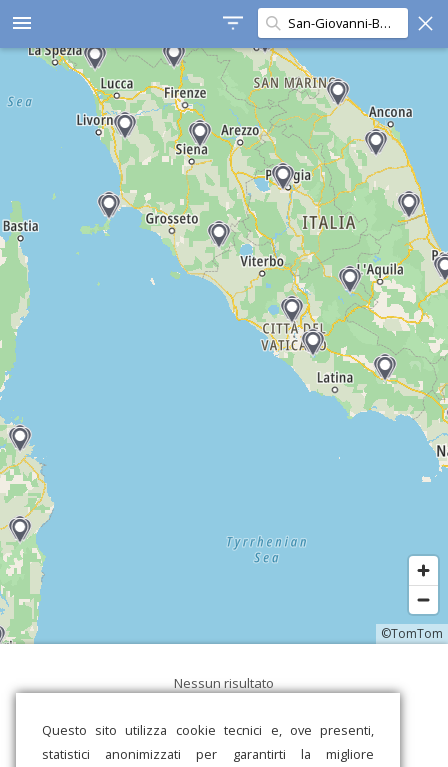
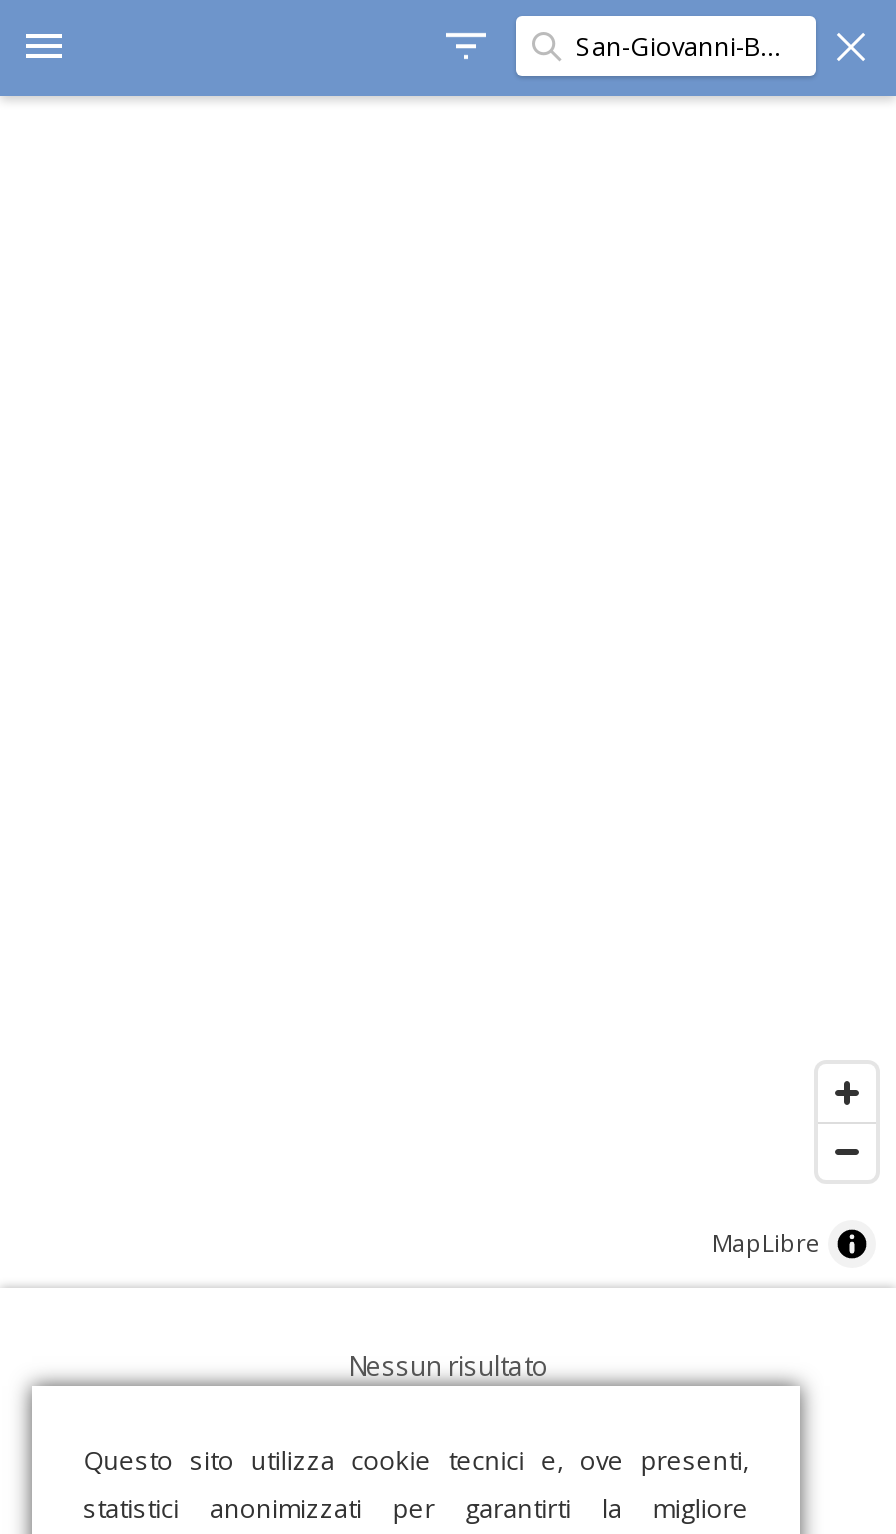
- [image]

- ©TomTom
+ MapLibre
